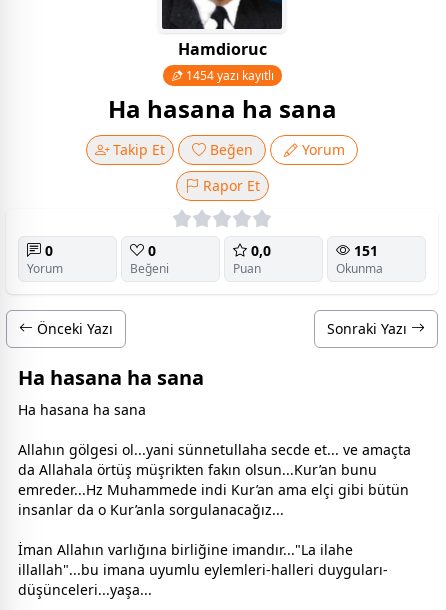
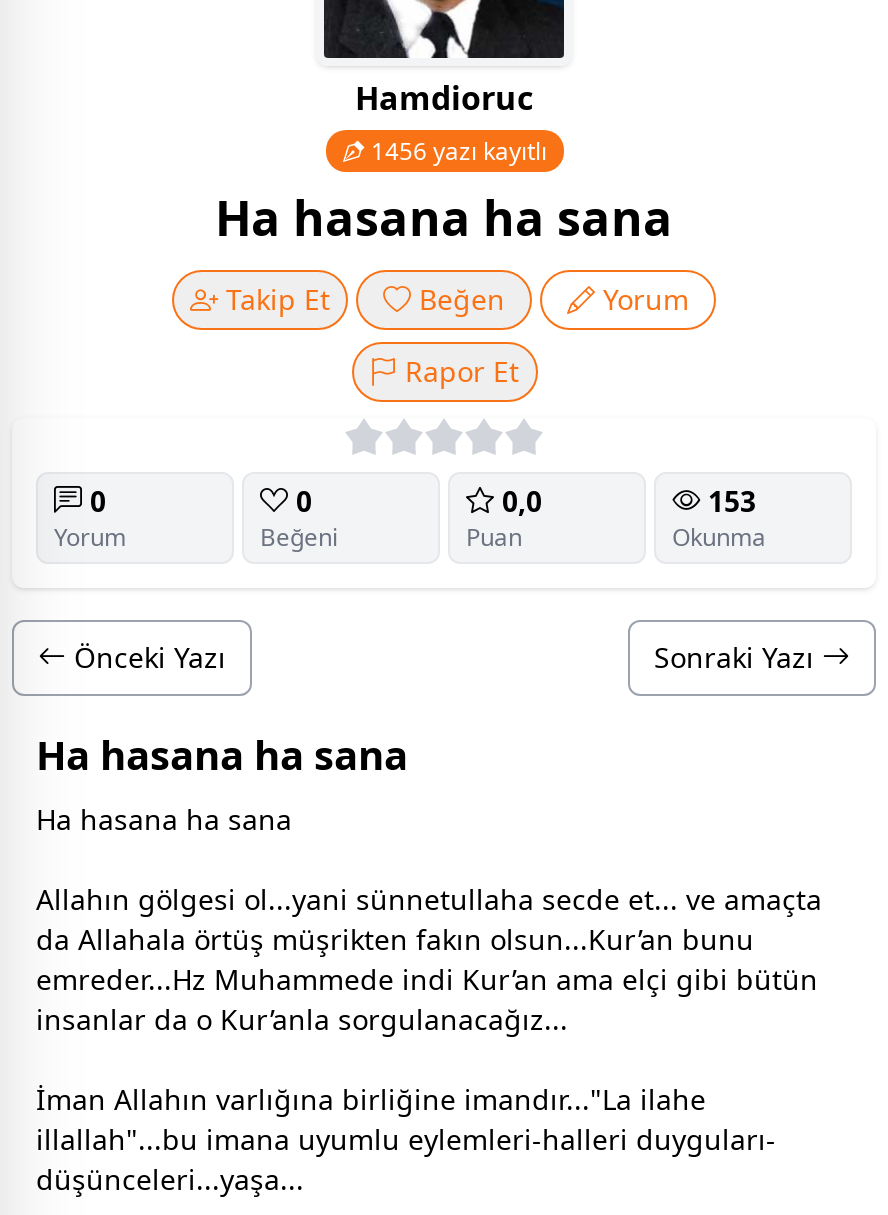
- 1454 yazı kayıtlı
+ 1456 yazı kayıtlı

- 151
+ 153
